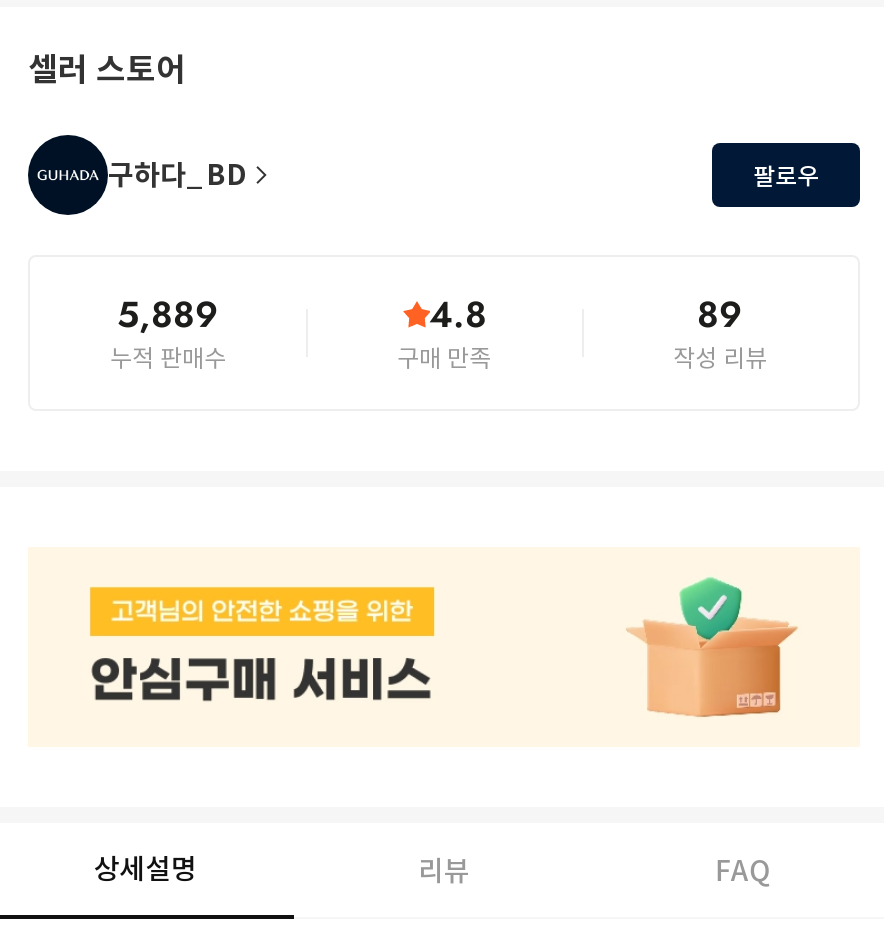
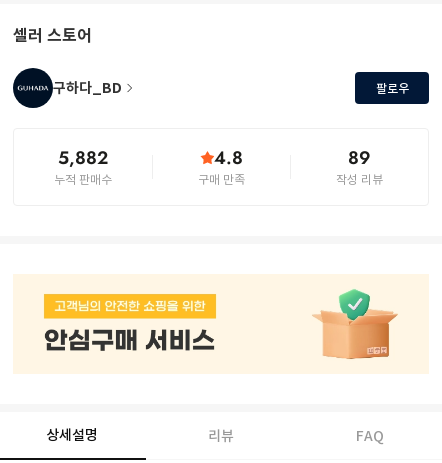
- 5,889
+ 5,882
